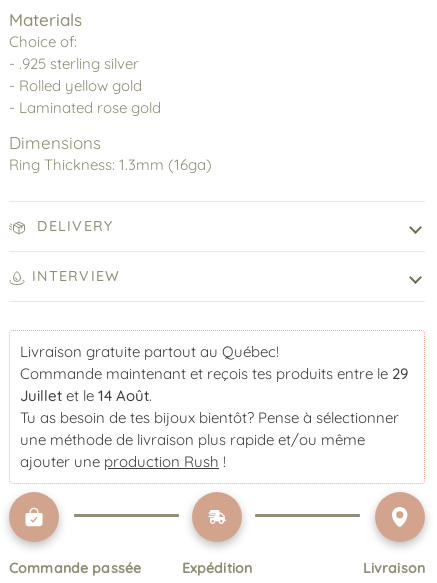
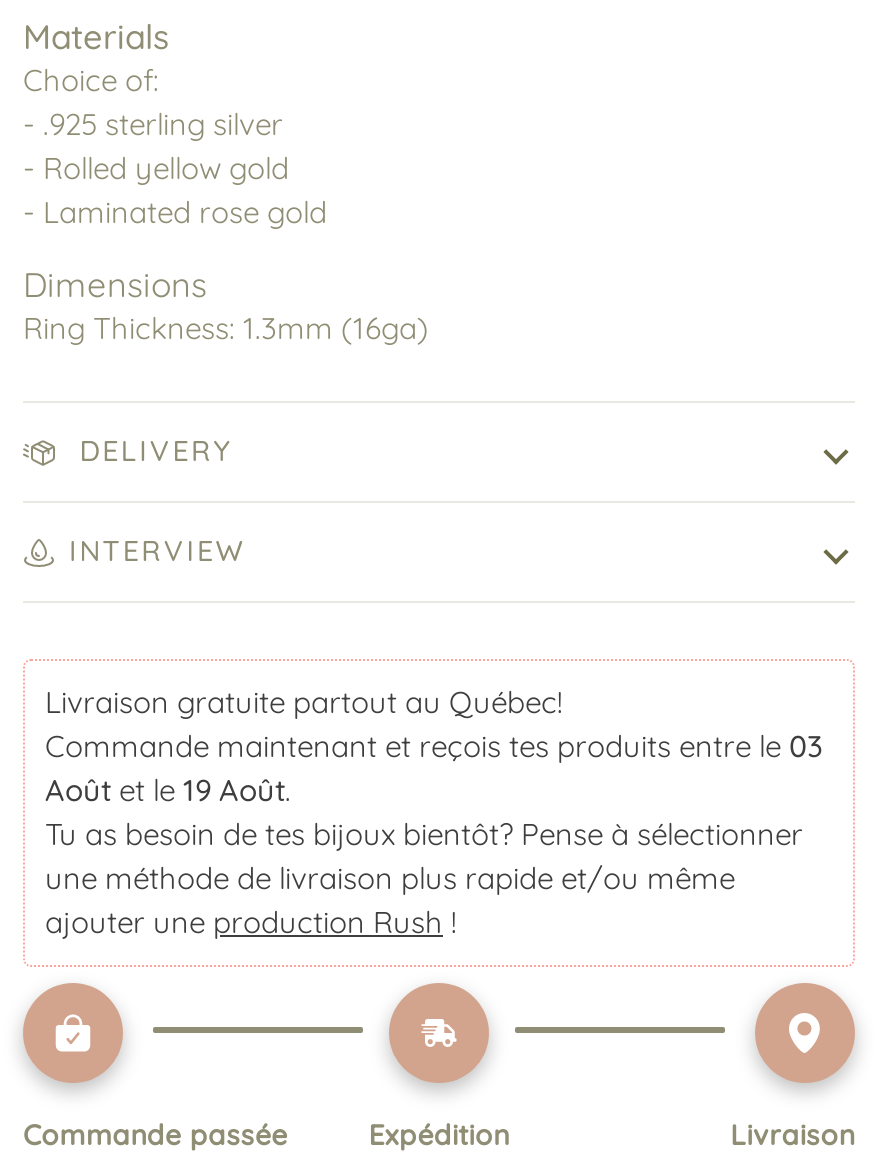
- Commande maintenant et reçois tes produits entre le 29
+ Commande maintenant et reçois tes produits entre le 03

- Juillet et le 14 Août.
+ Août et le 19 Août.
